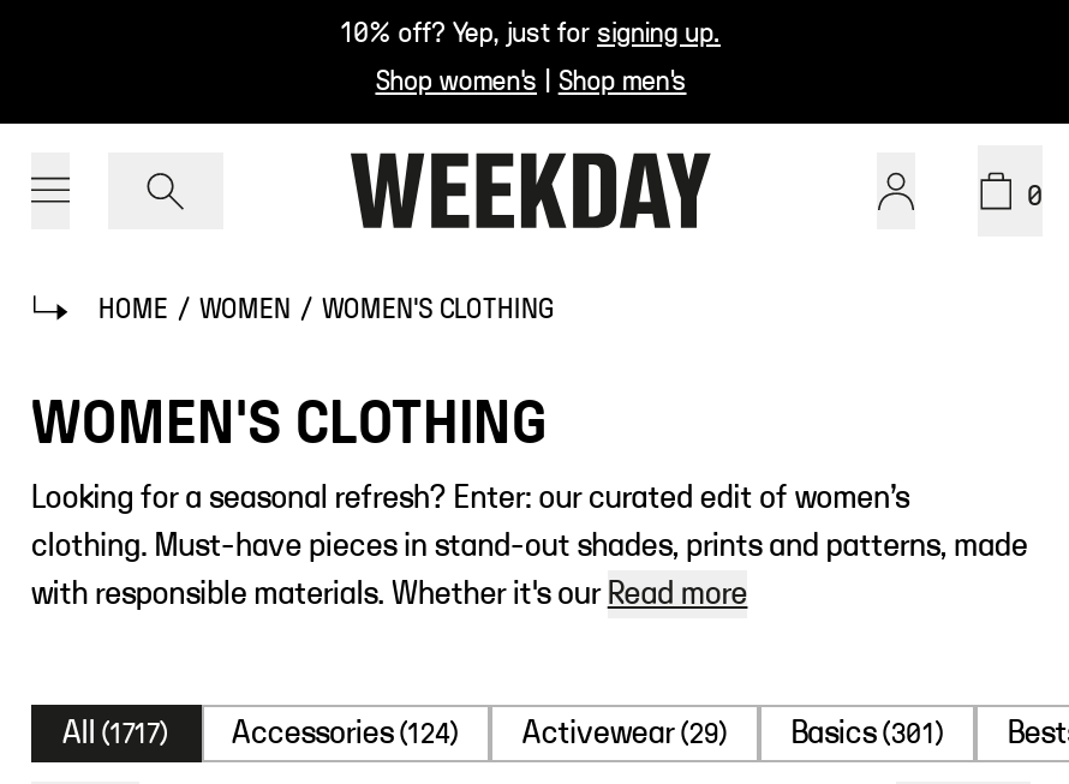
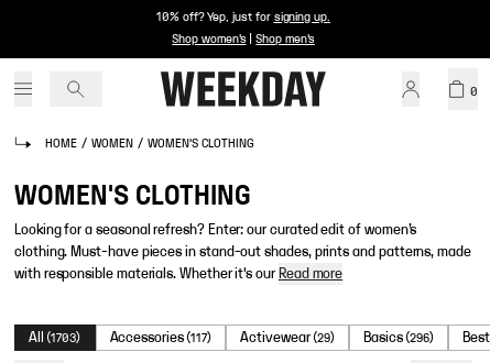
- All (1717)
+ All (1703)

- Accessories (124)
+ Accessories (117)

- Basics (301)
+ Basics (296)
